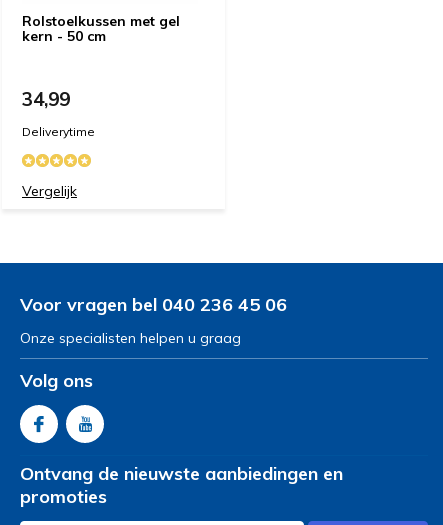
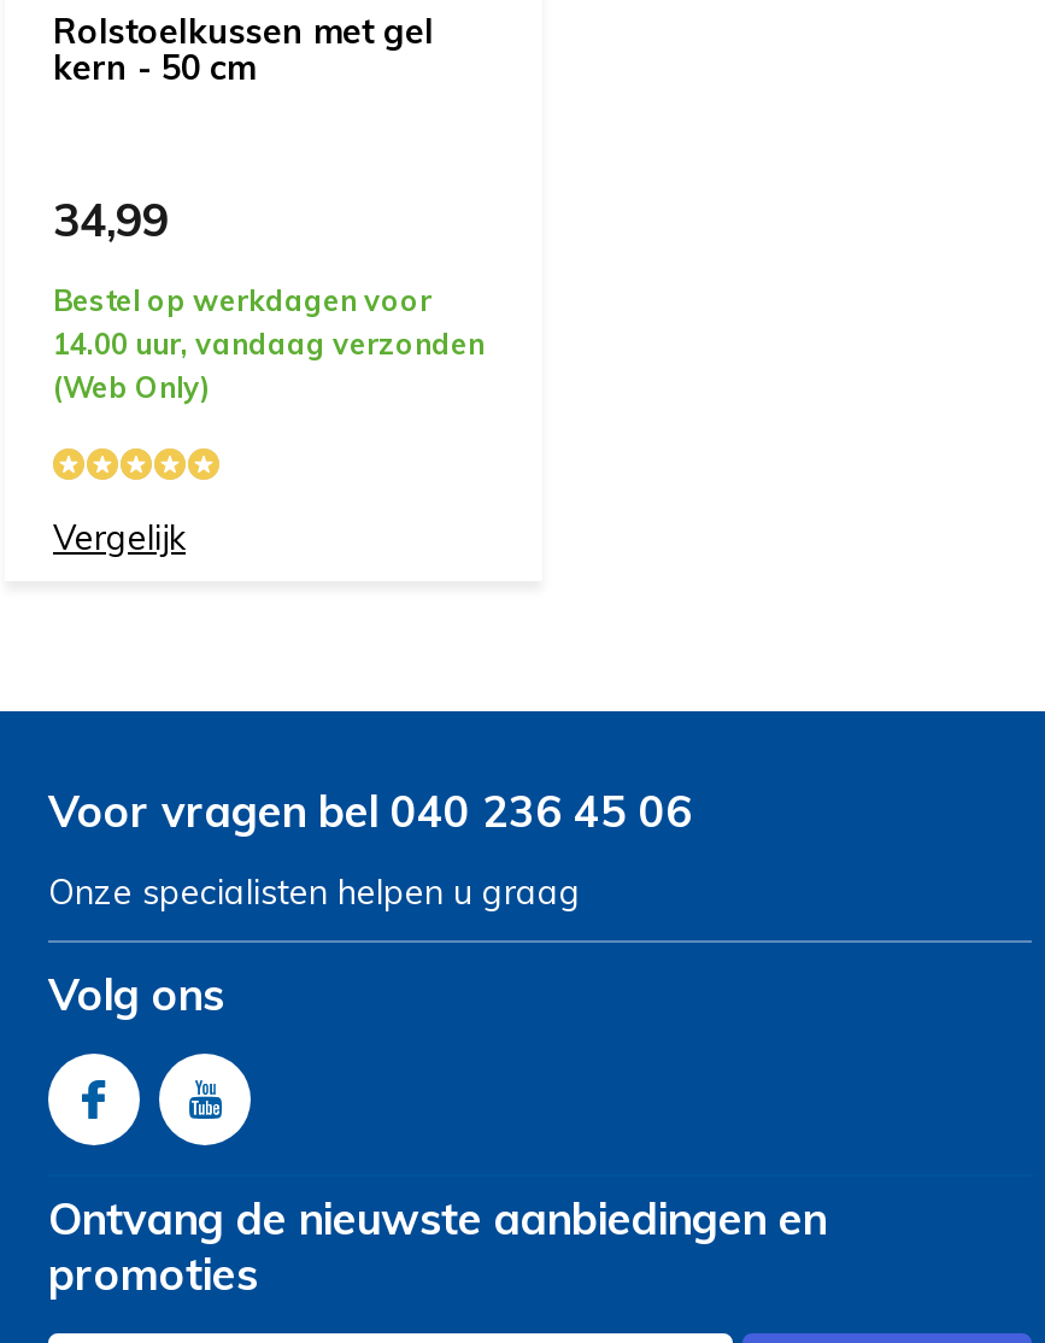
- Deliverytime
+ Bestel op werkdagen voor
+ 14.00 uur, vandaag verzonden
+ (Web Only)
